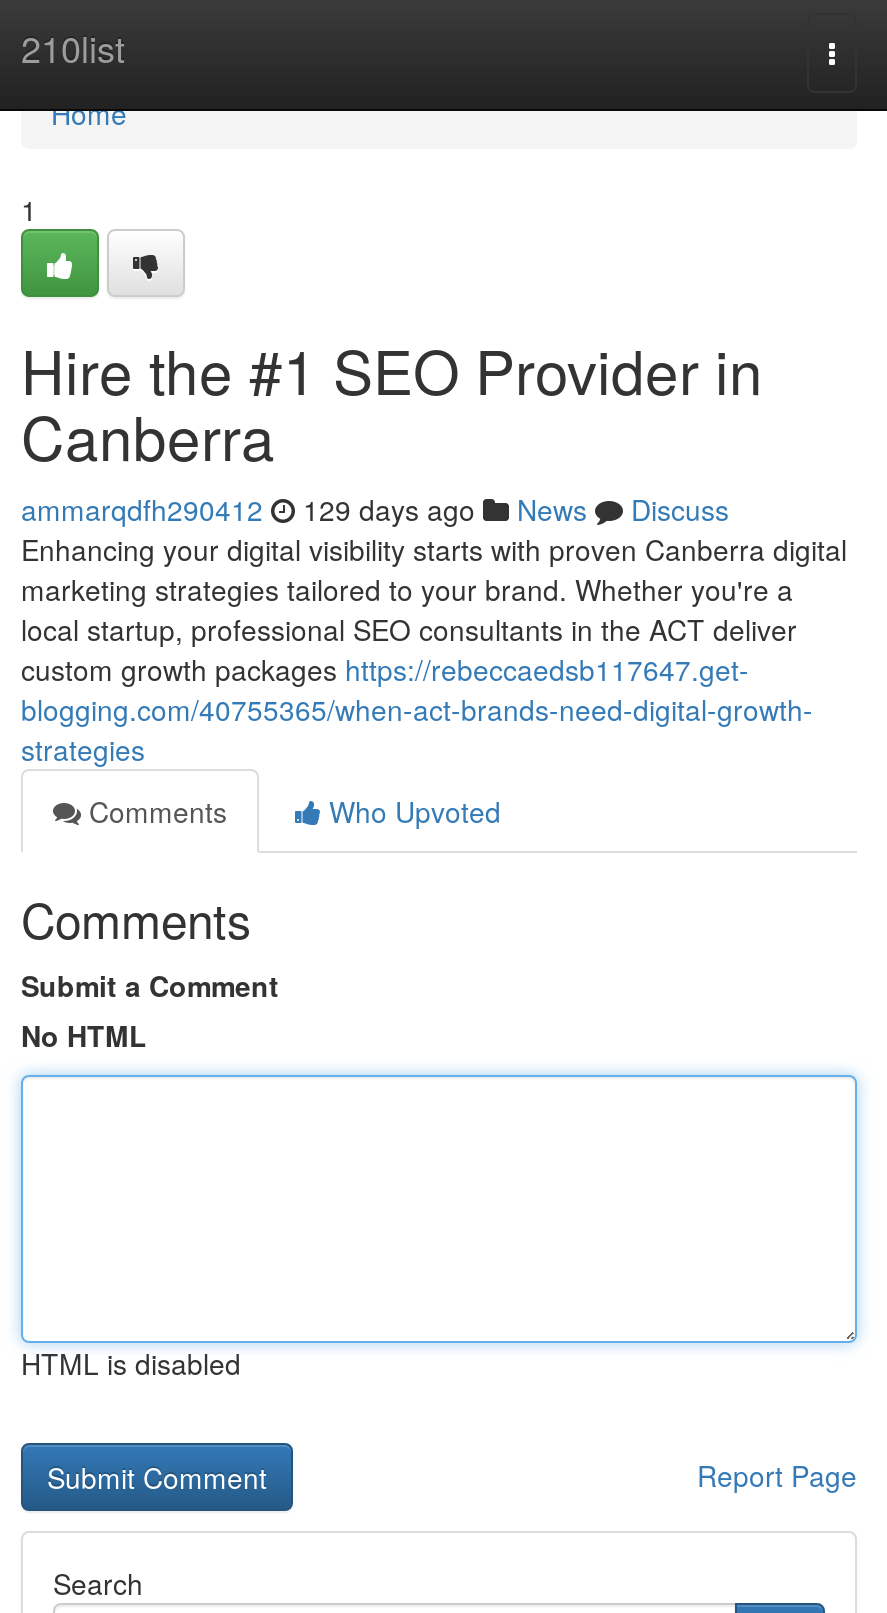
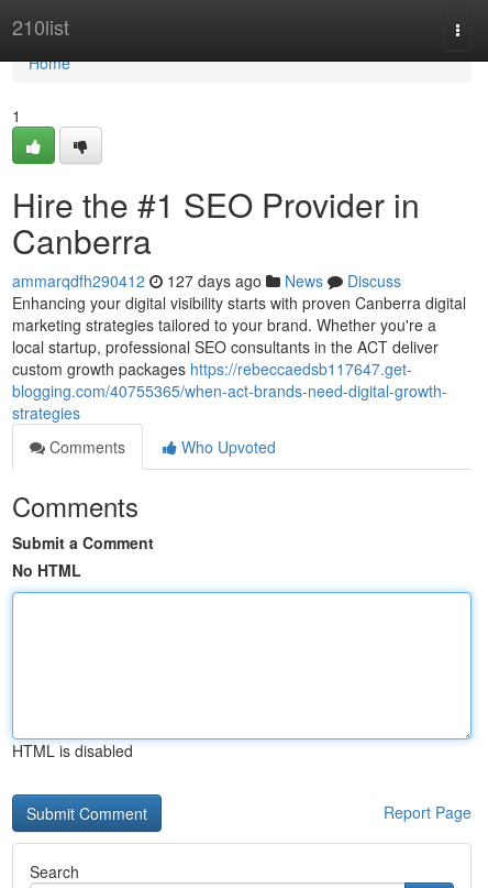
- ammarqdfh290412 129 days ago News Discuss
+ ammarqdfh290412 127 days ago News Discuss
